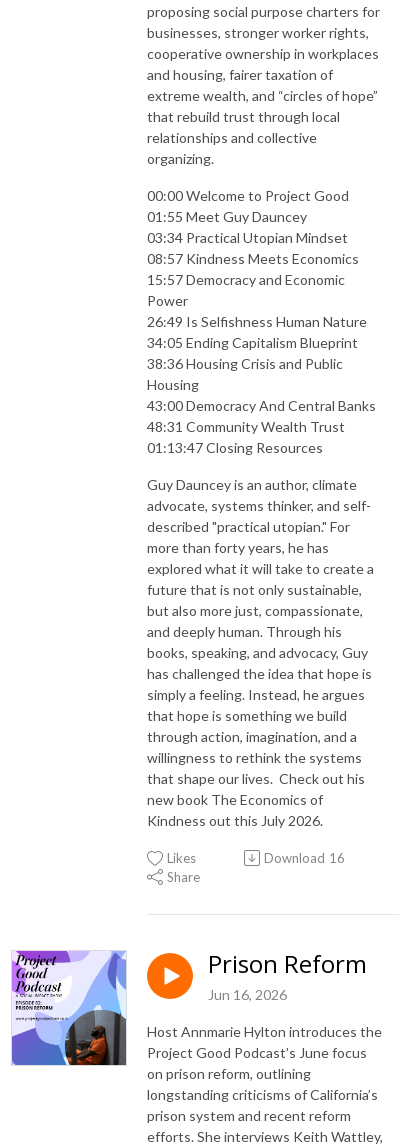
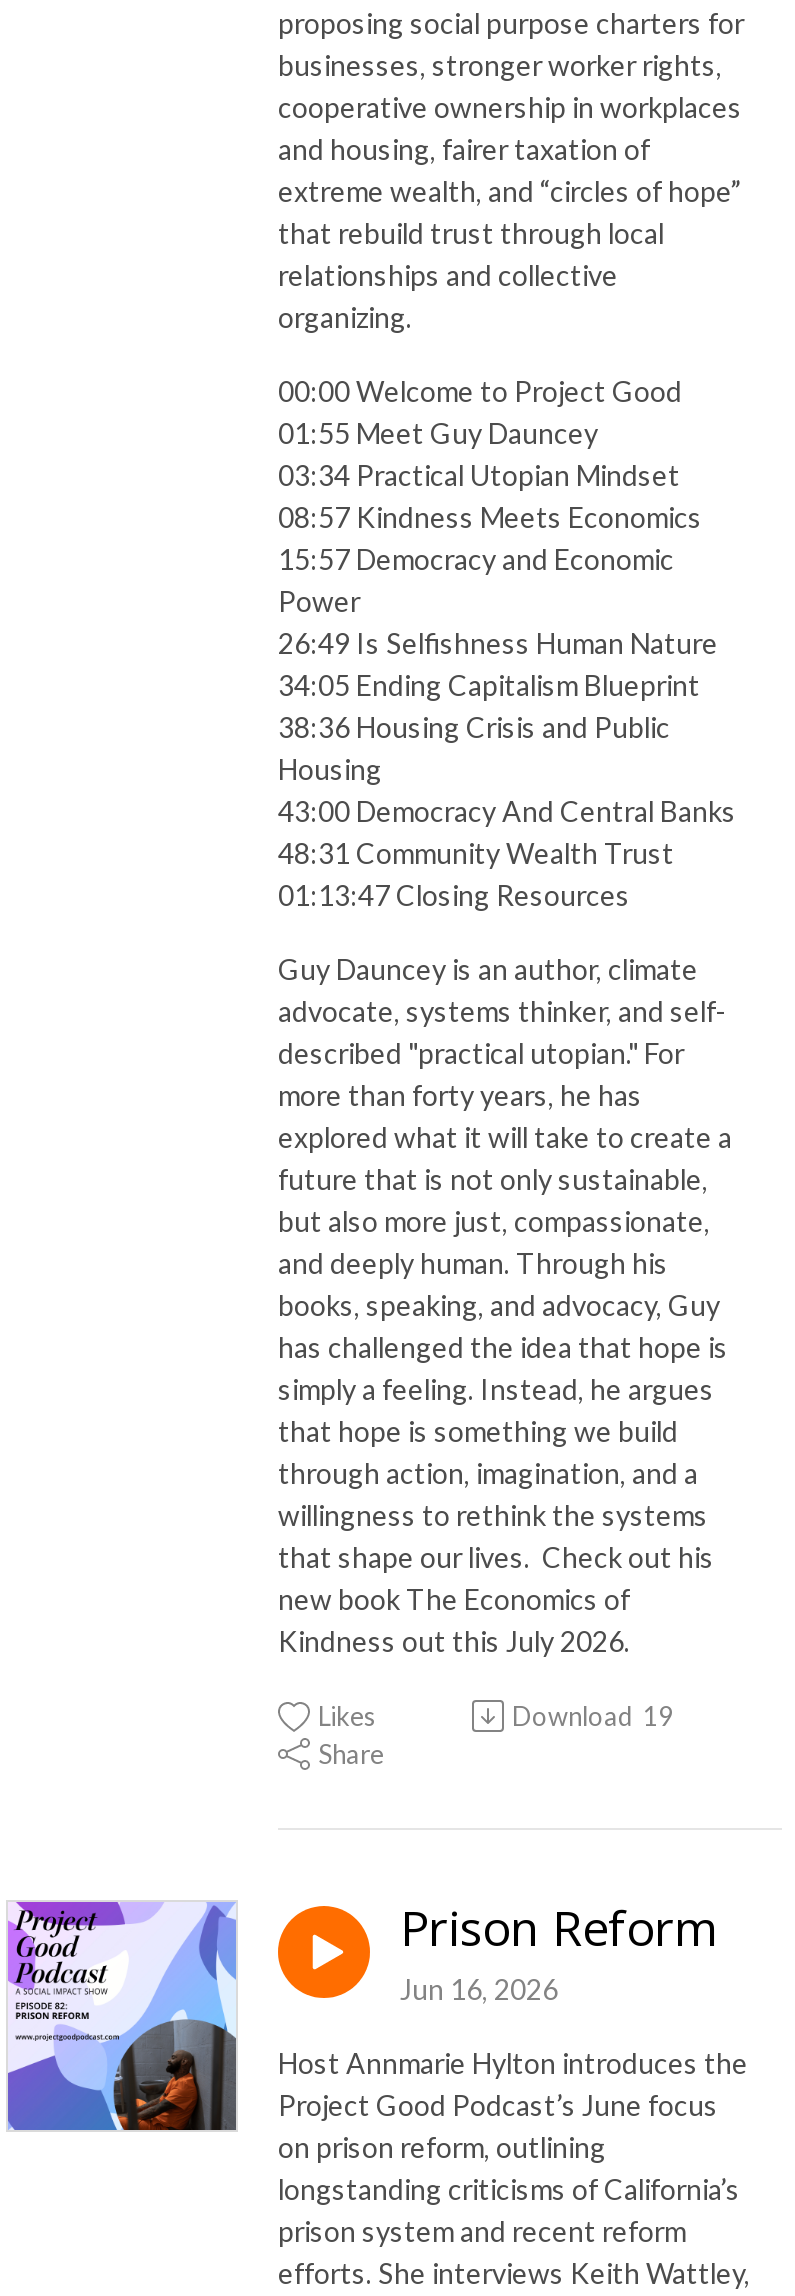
- Download 16
+ Download 19
